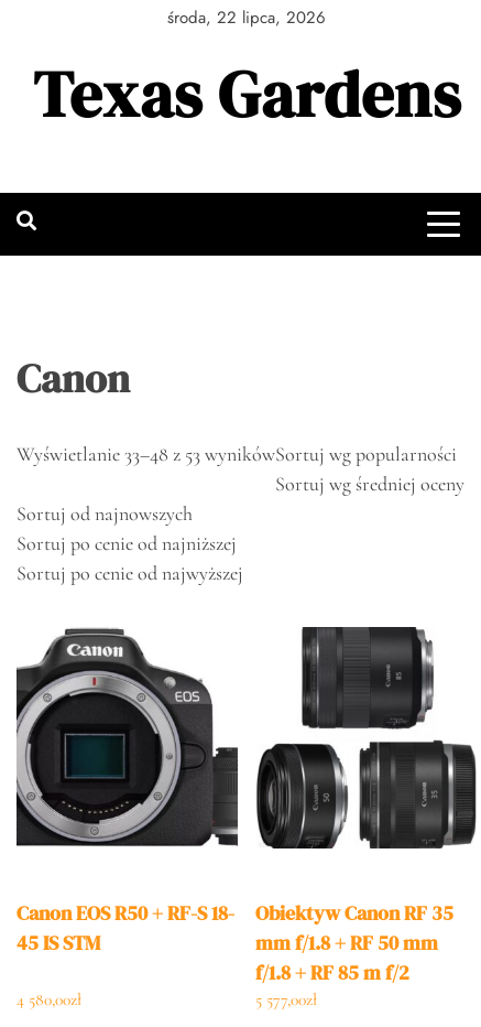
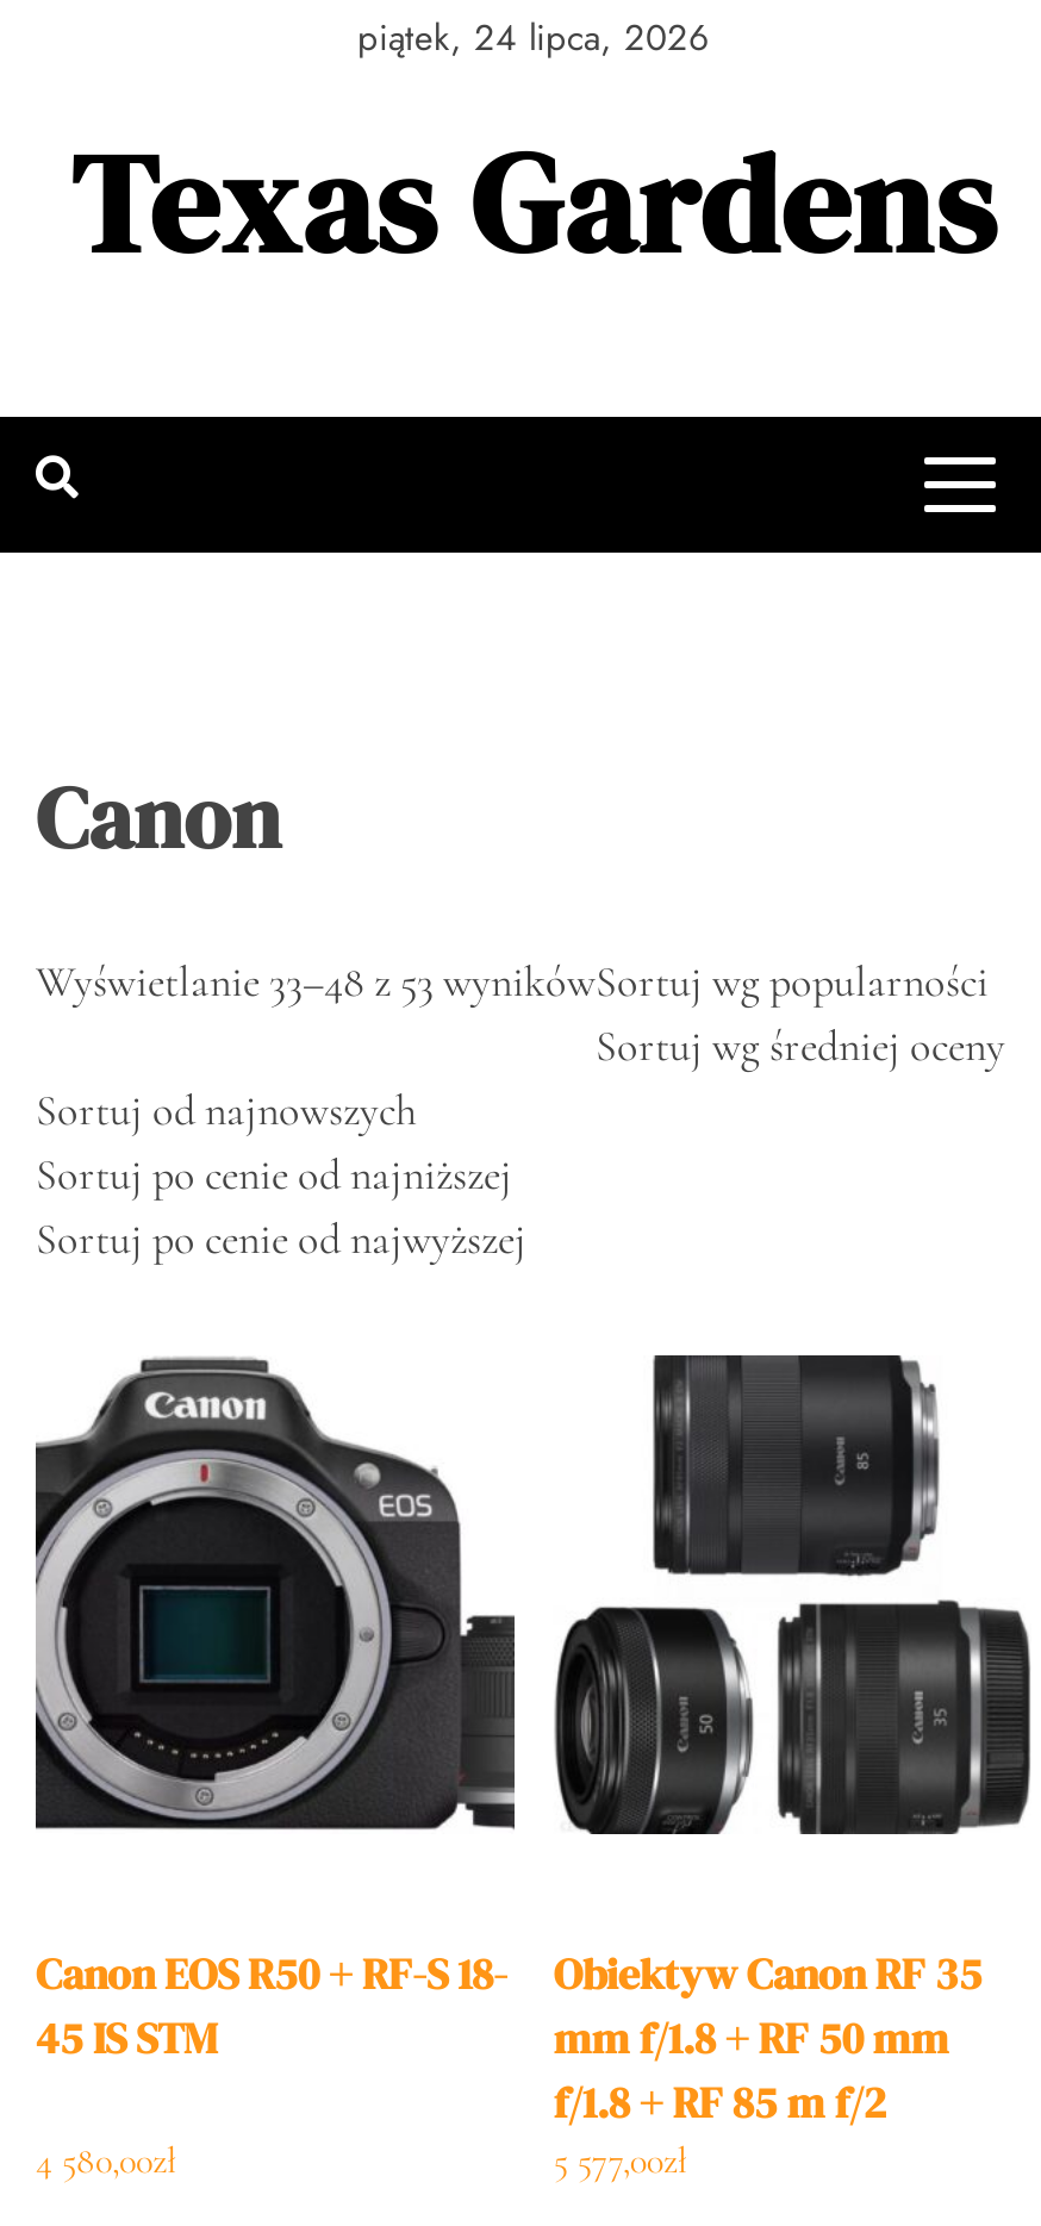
- środa, 22 lipca, 2026
+ piątek, 24 lipca, 2026
